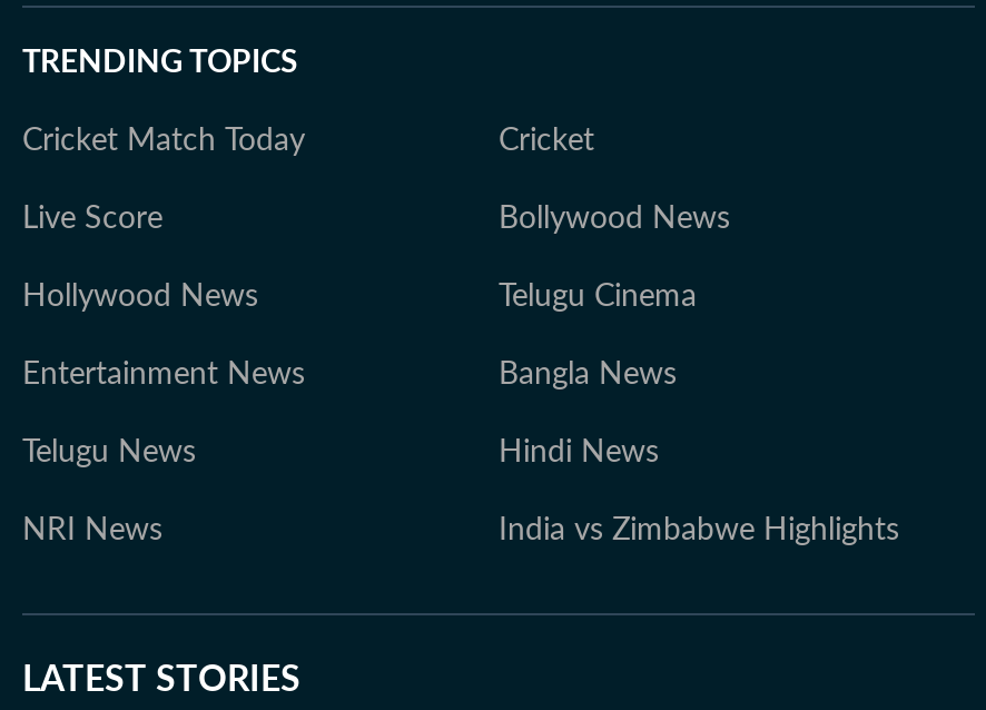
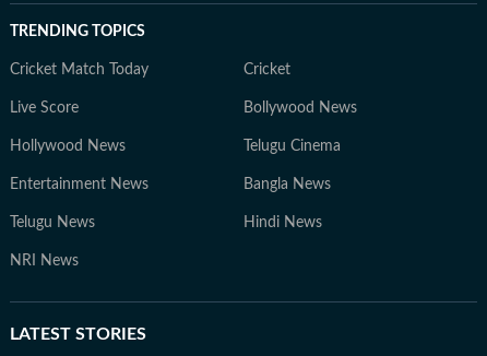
- India vs Zimbabwe Highlights
